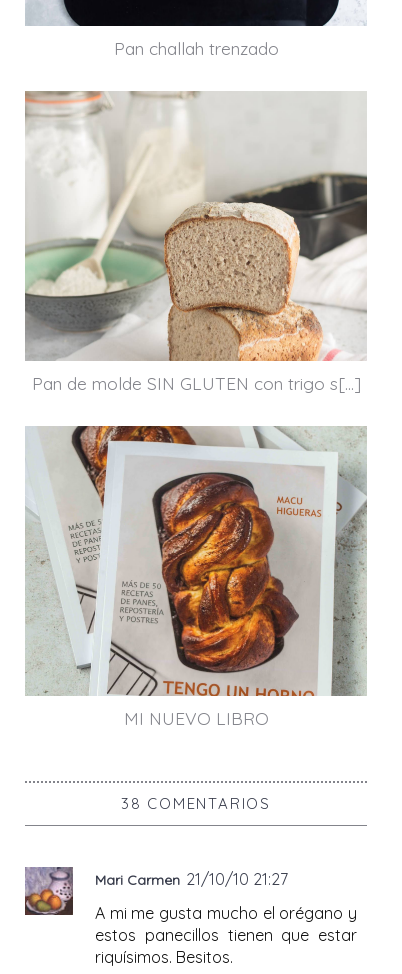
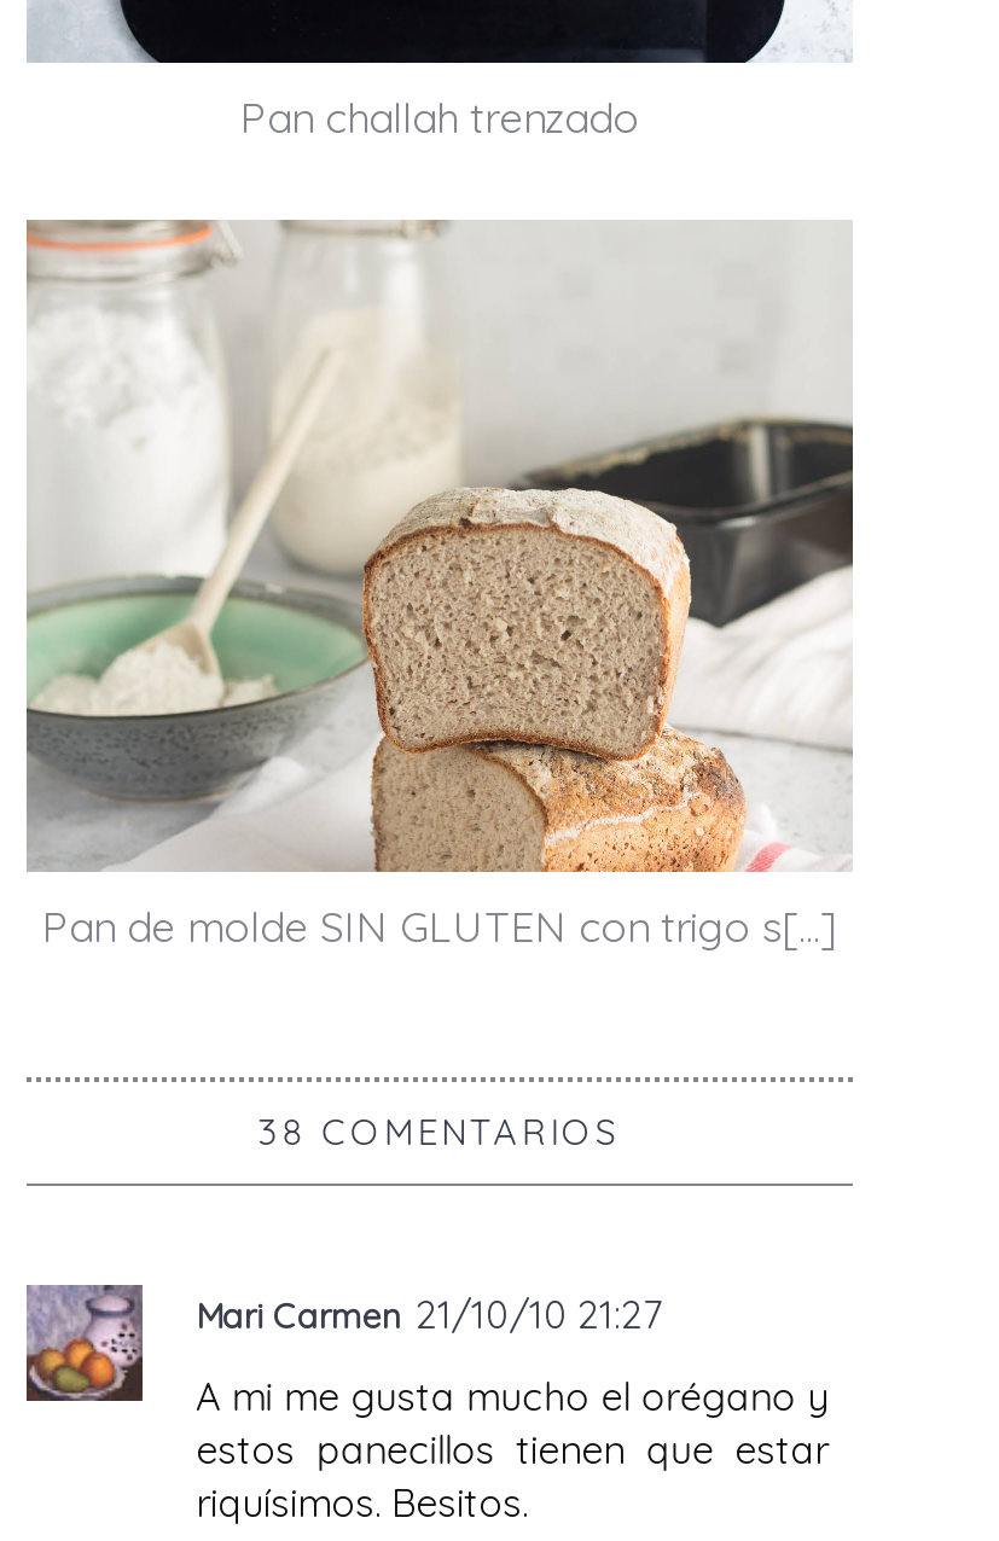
- [image]
- MI NUEVO LIBRO
